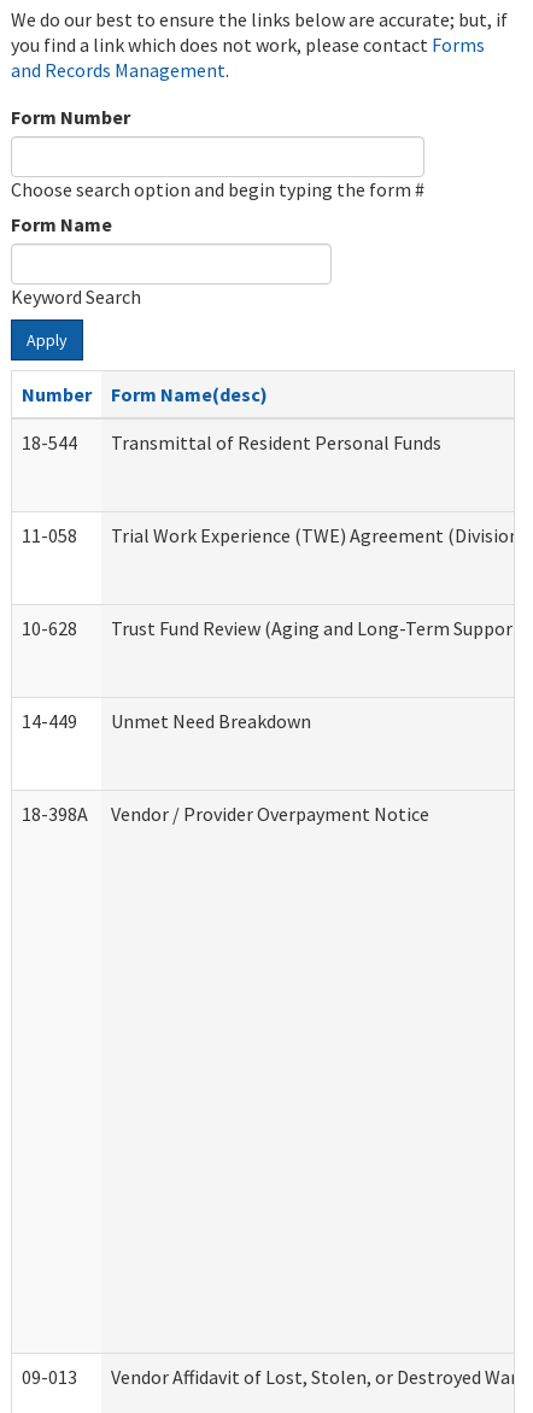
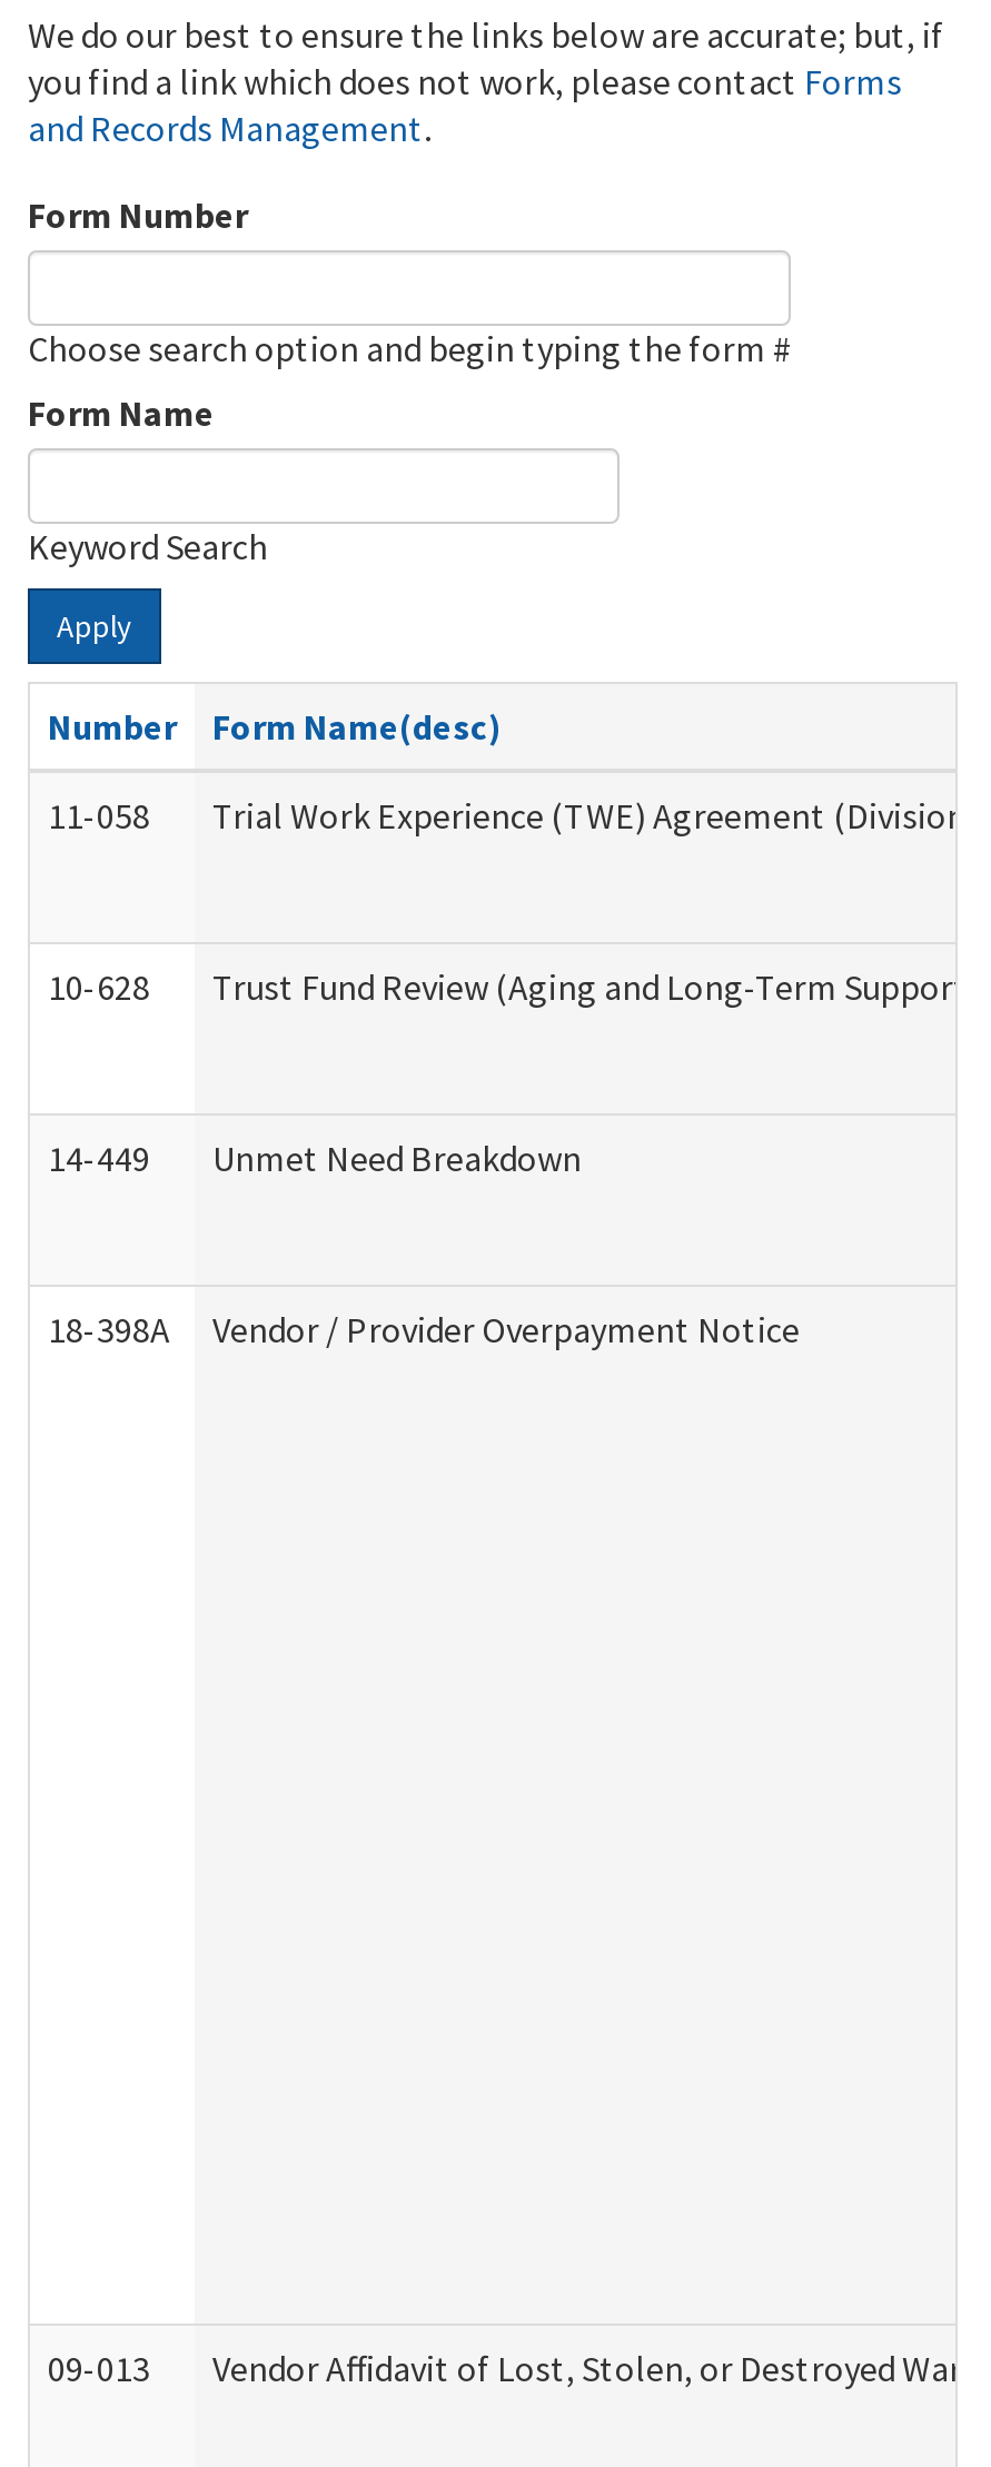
- 18-544
- Transmittal of Resident Personal Funds
